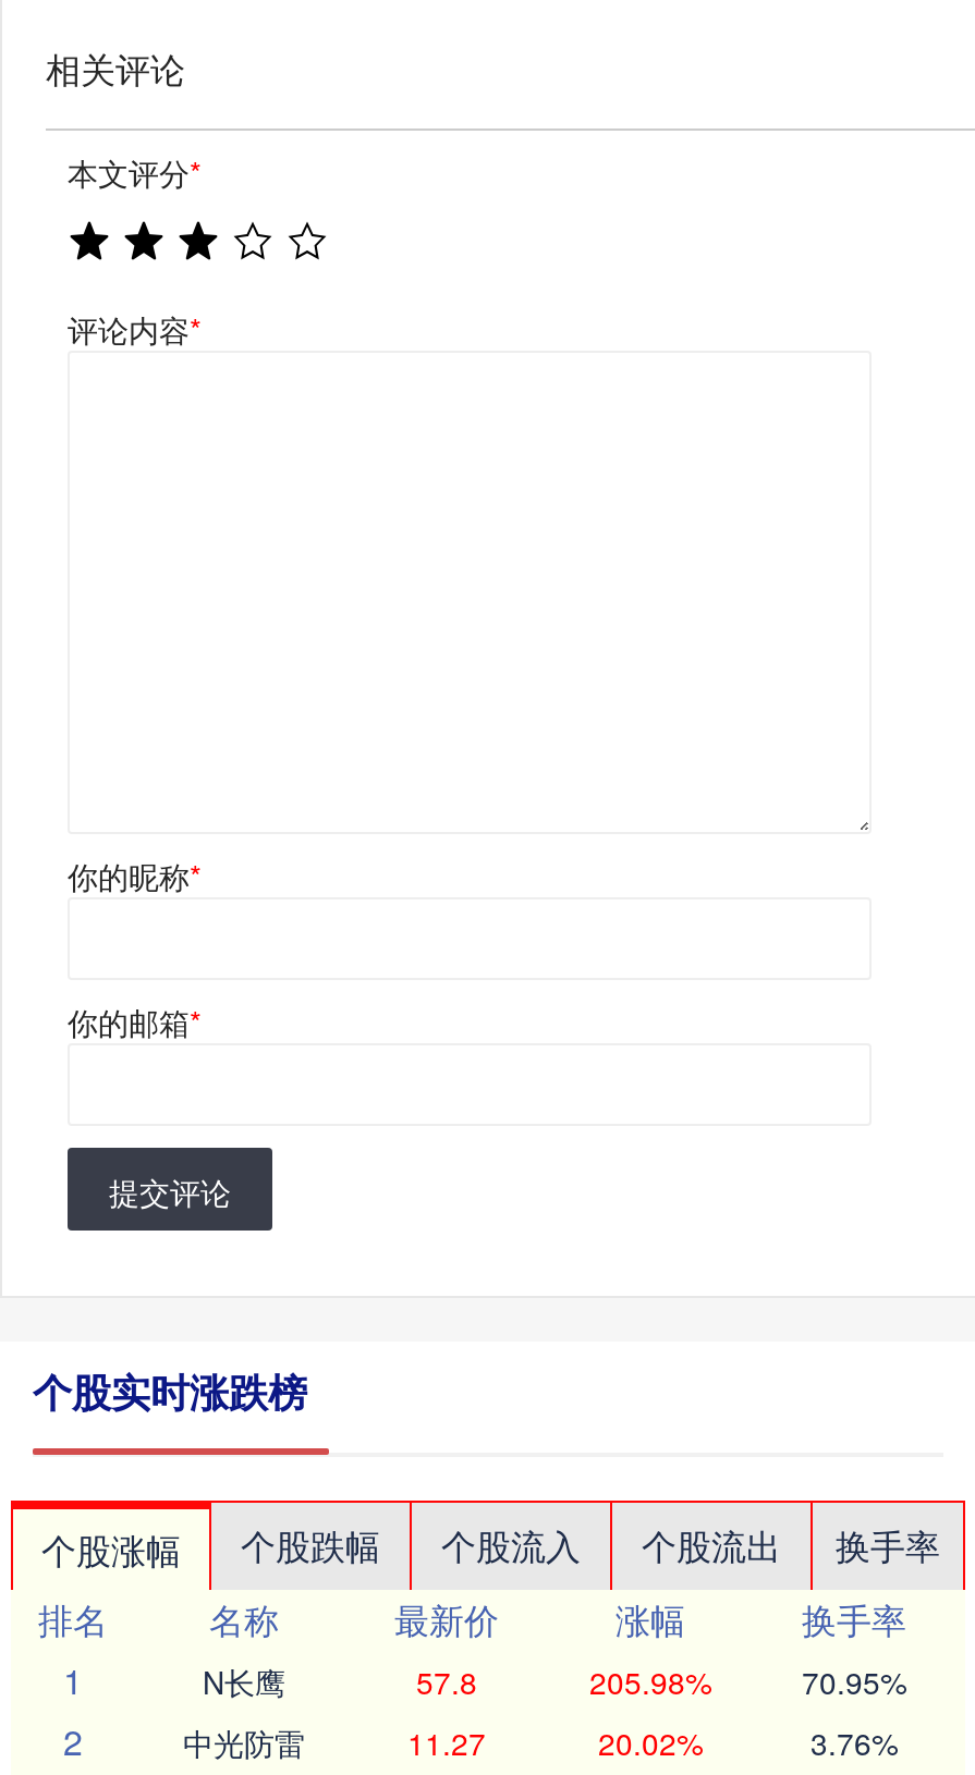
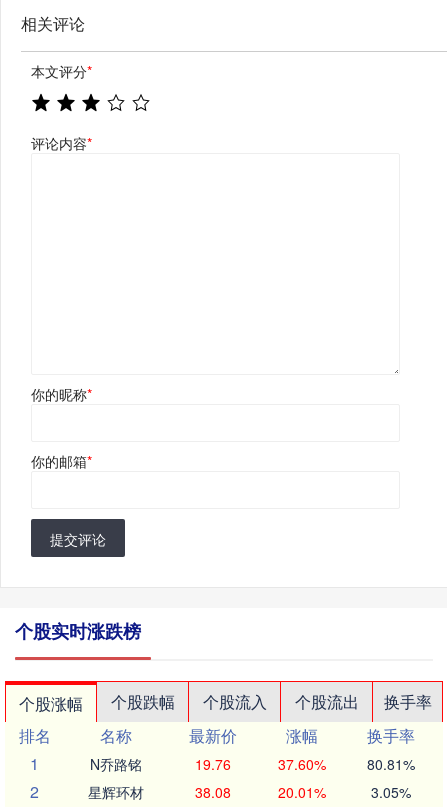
- N长鹰
- 57.8
- 205.98%
- 70.95%
+ N乔路铭
+ 19.76
+ 37.60%
+ 80.81%

- 中光防雷
- 11.27
- 20.02%
- 3.76%
+ 星辉环材
+ 38.08
+ 20.01%
+ 3.05%
